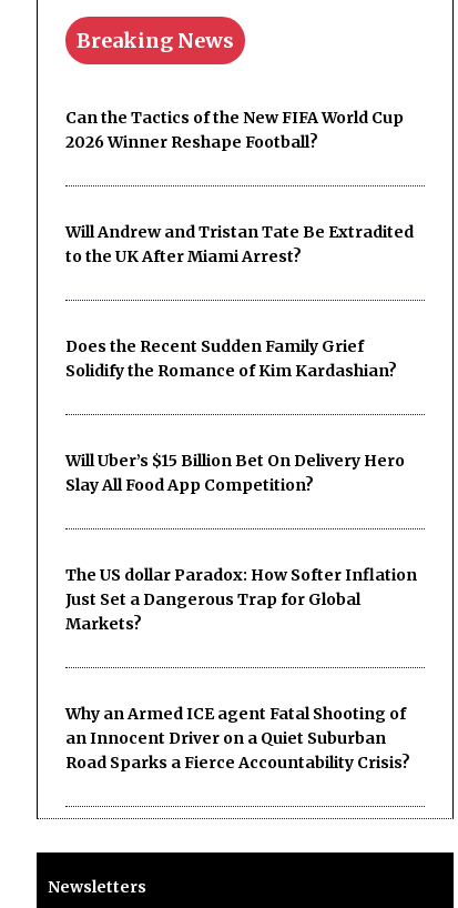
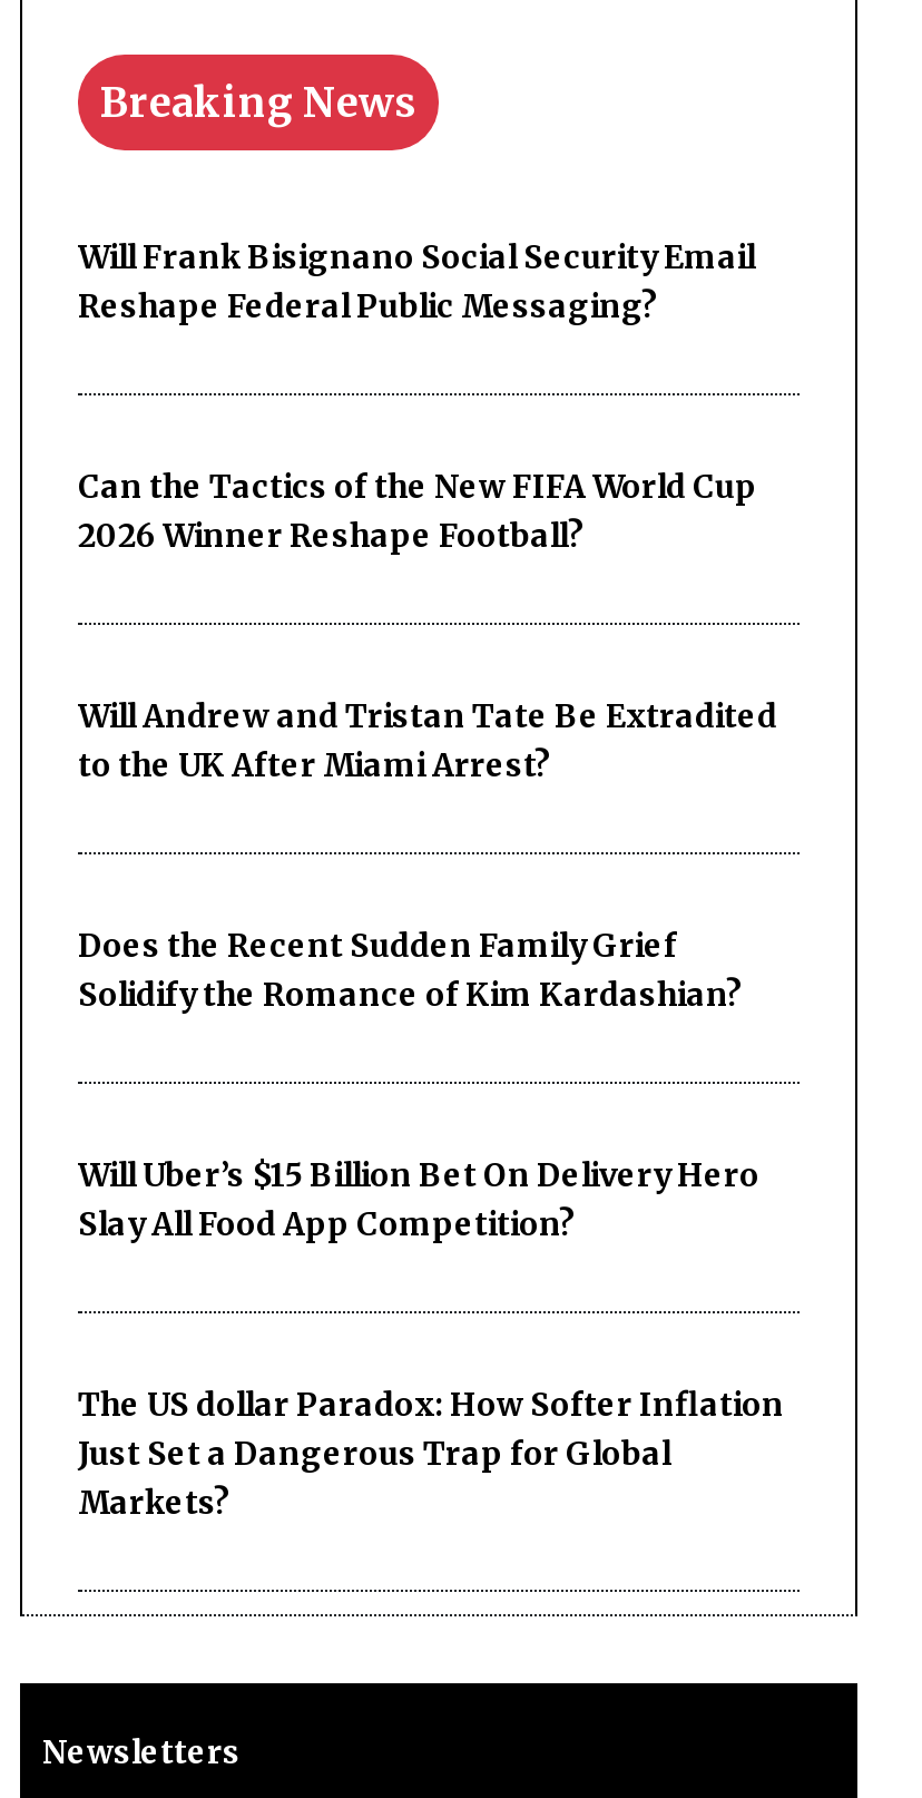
+ Will Frank Bisignano Social Security Email
+ Reshape Federal Public Messaging?

moved down: Can the Tactics of the New FIFA World Cup | 2026 Winner Reshape Football? | Will Andrew and Tristan Tate Be Extradited | ... | Just Set a Dangerous Trap for Global | Markets?

- Why an Armed ICE agent Fatal Shooting of
- an Innocent Driver on a Quiet Suburban
- Road Sparks a Fierce Accountability Crisis?
